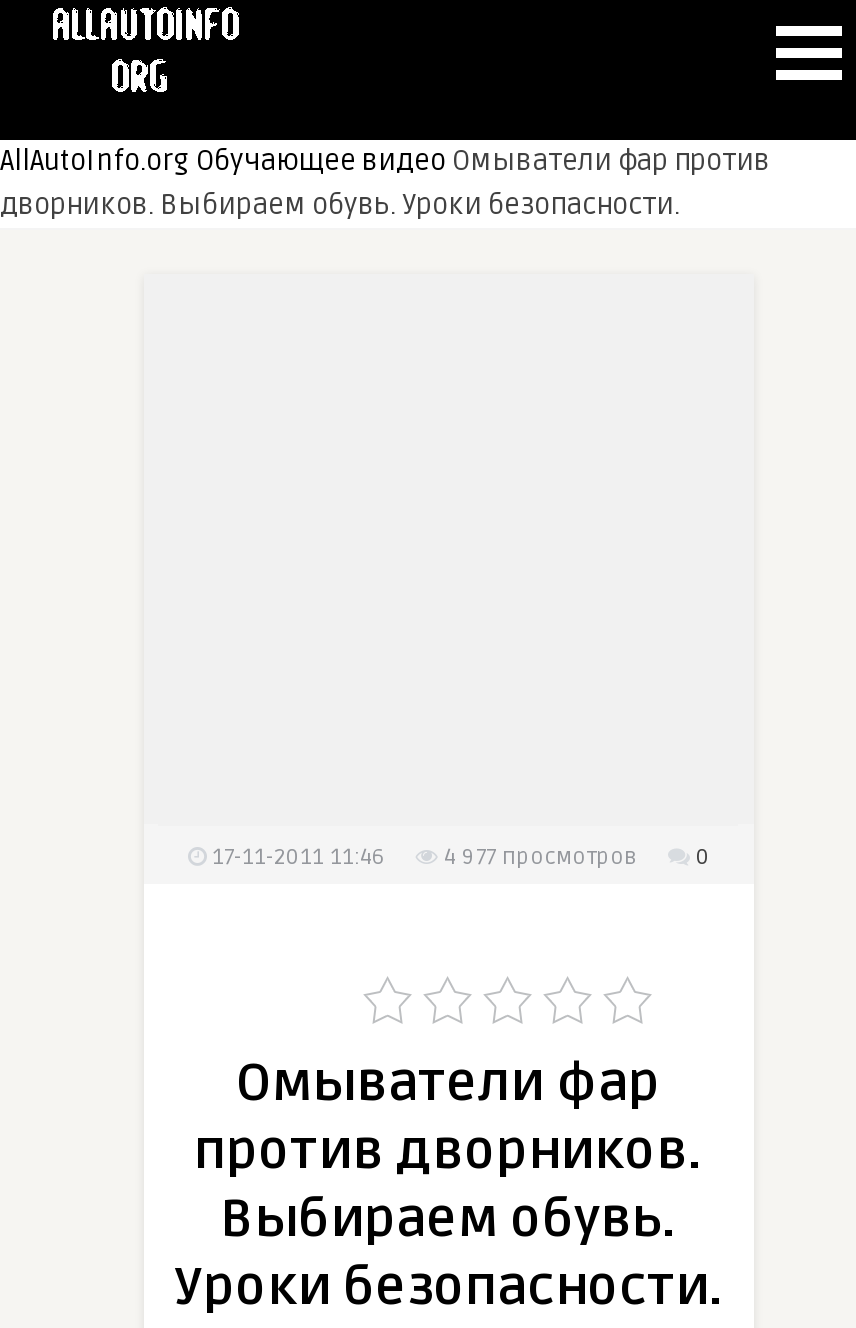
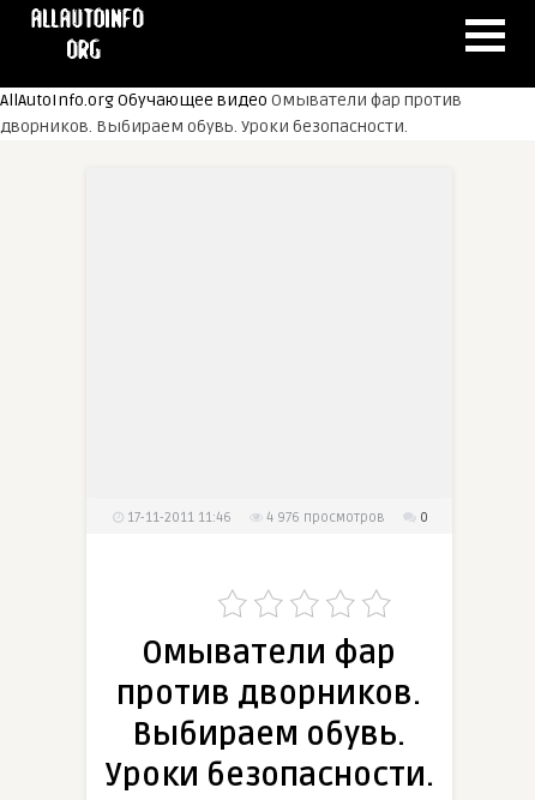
- 17-11-2011 11:46 4 977 просмотров 0
+ 17-11-2011 11:46 4 976 просмотров 0
